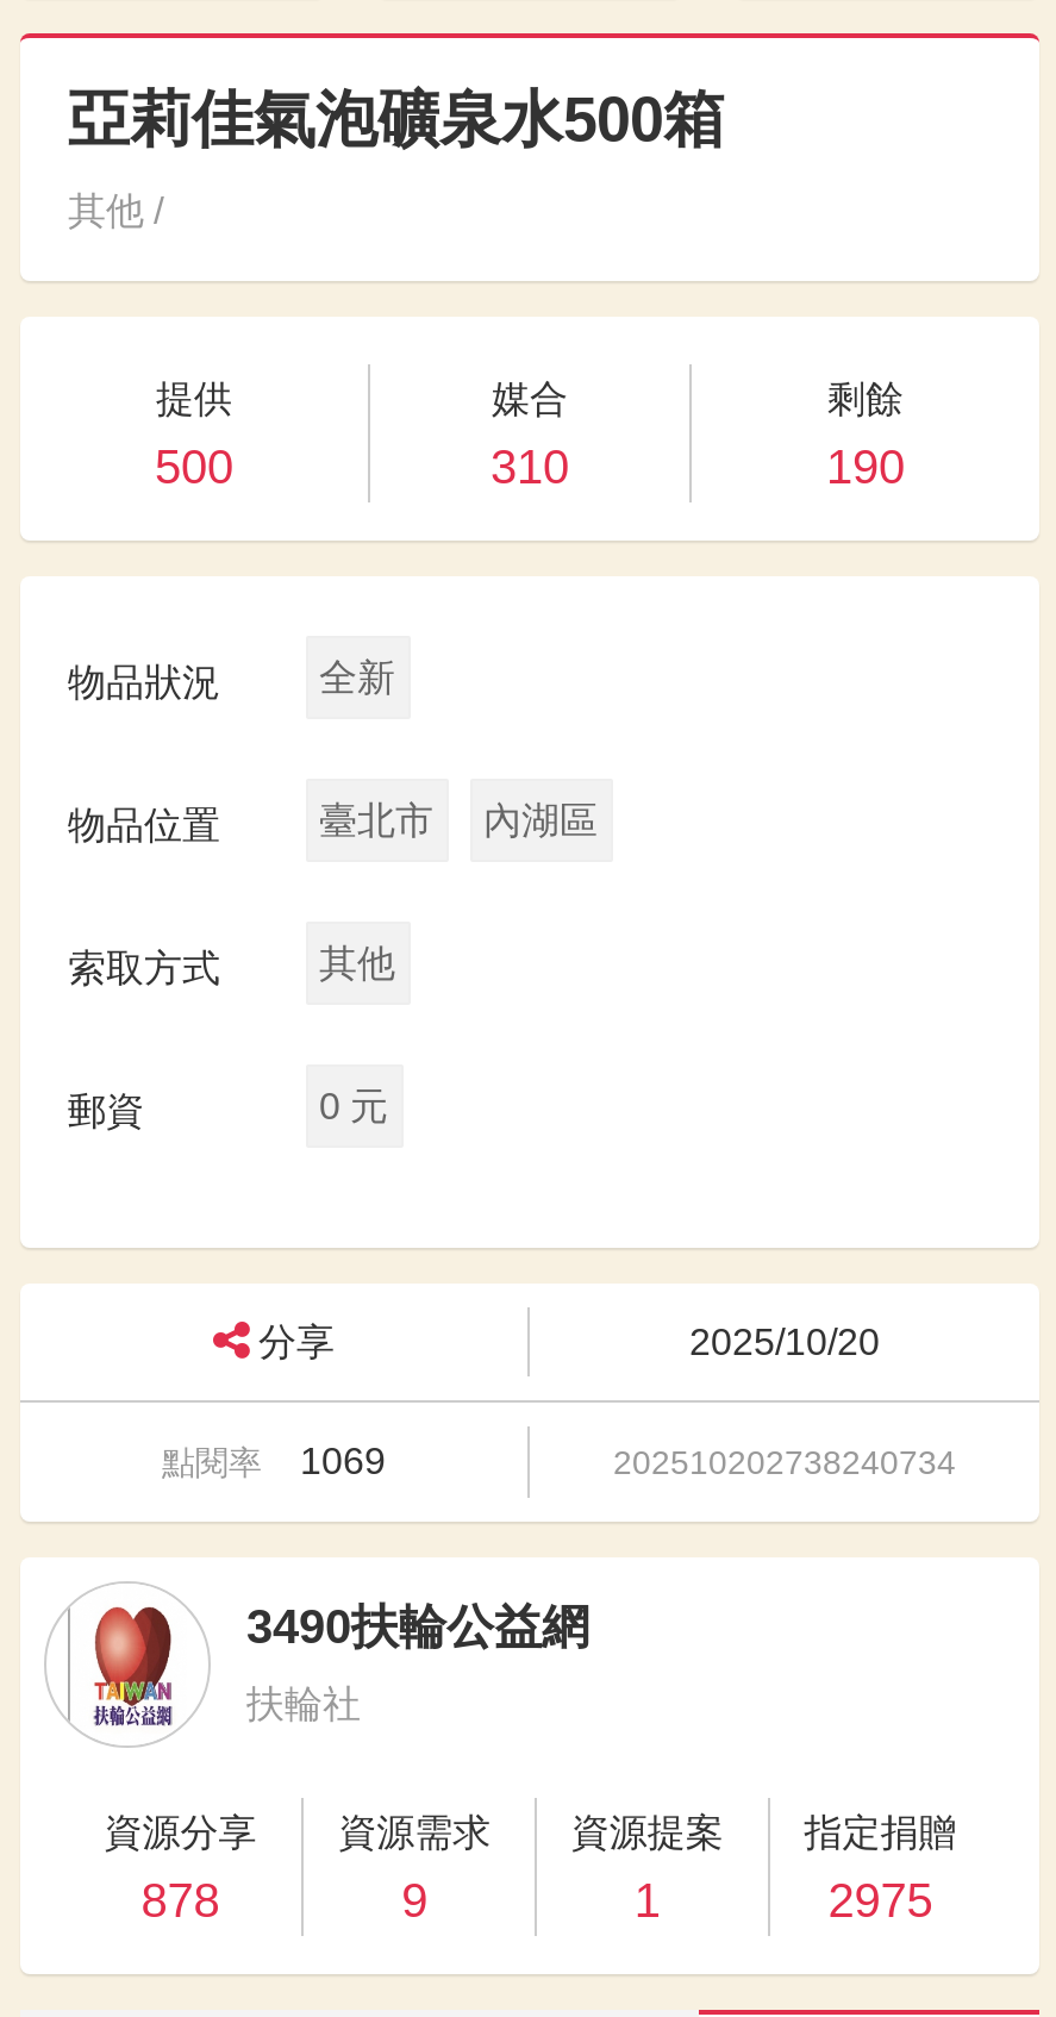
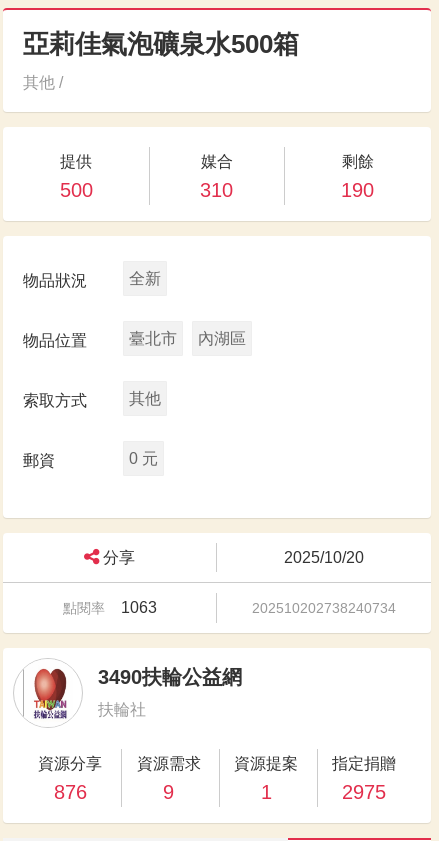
- 點閱率1069
+ 點閱率1063

- 878
+ 876
